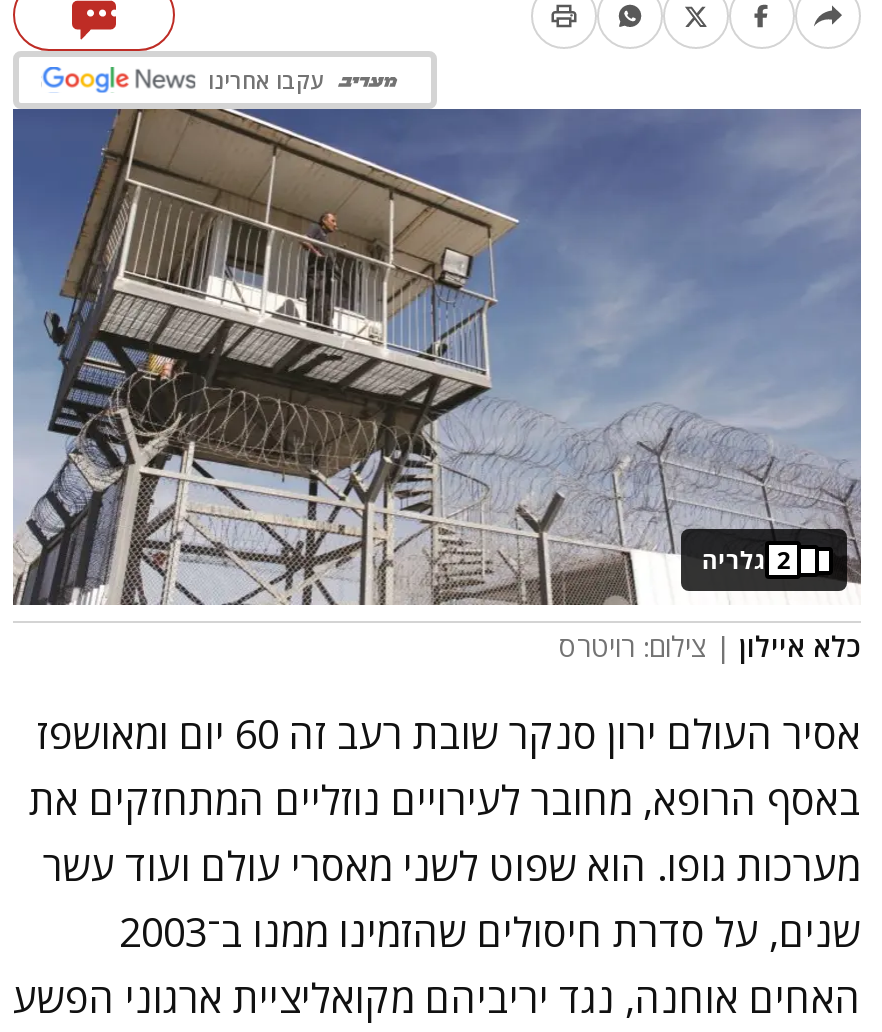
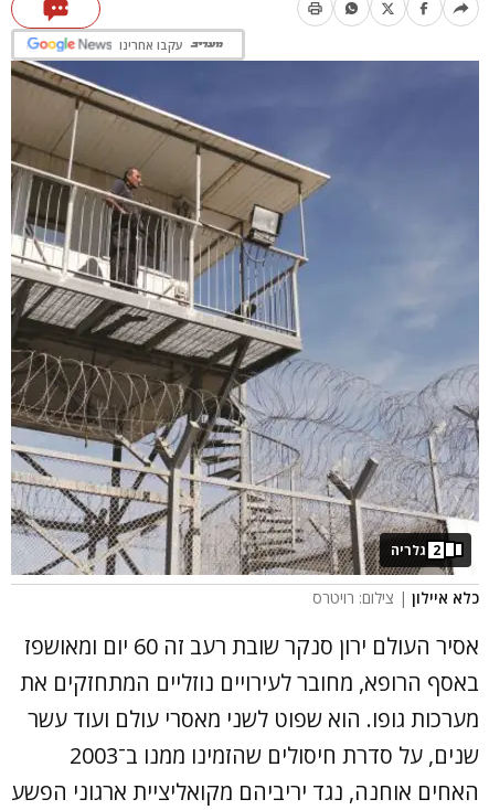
- [image]
+ [image]
